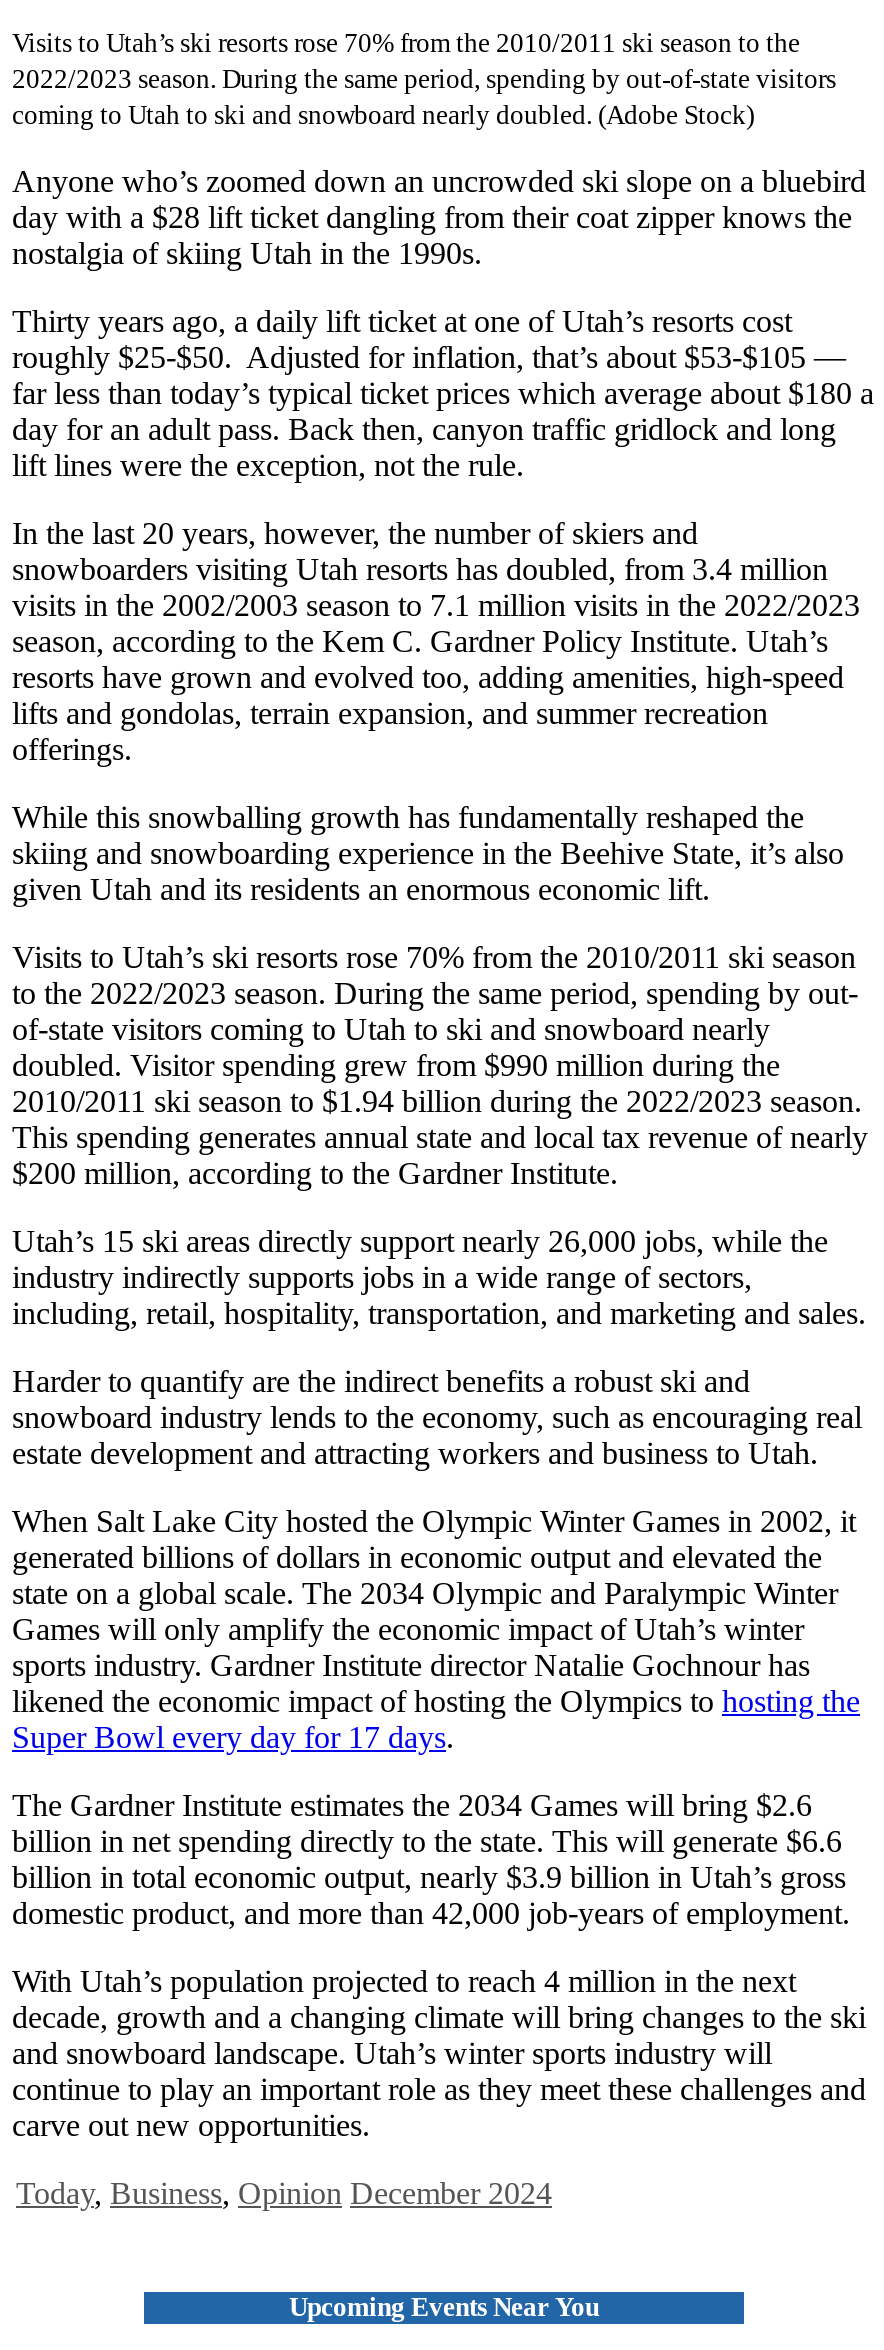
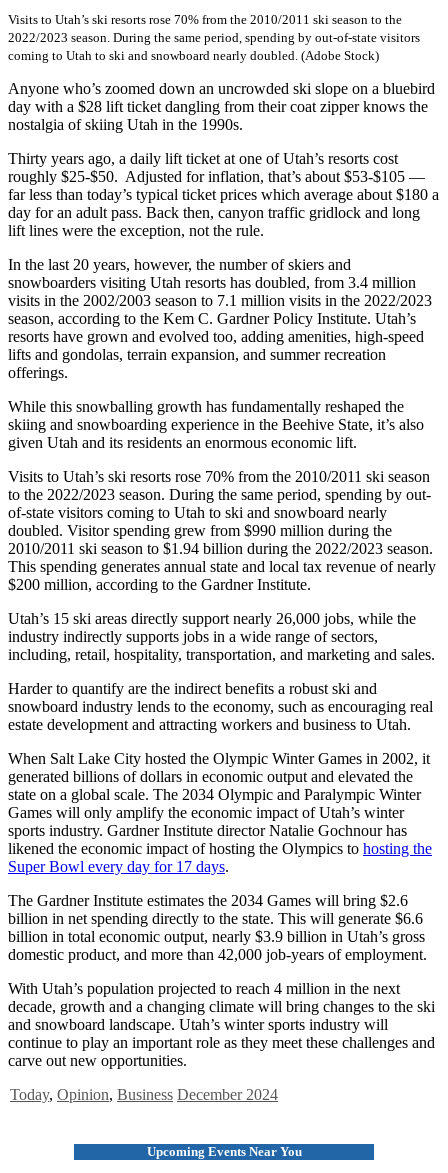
- Today, Business, Opinion December 2024
+ Today, Opinion, Business December 2024
